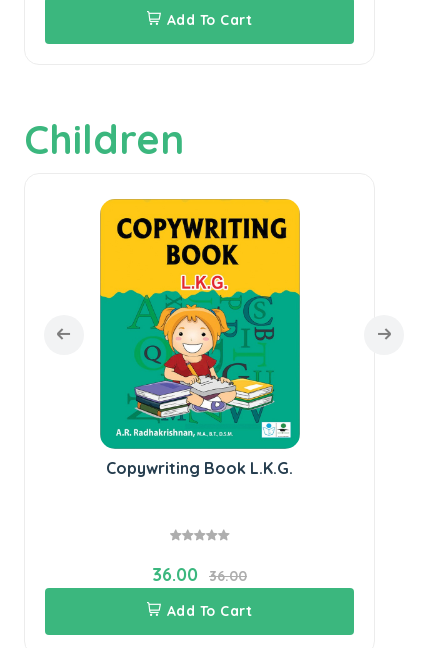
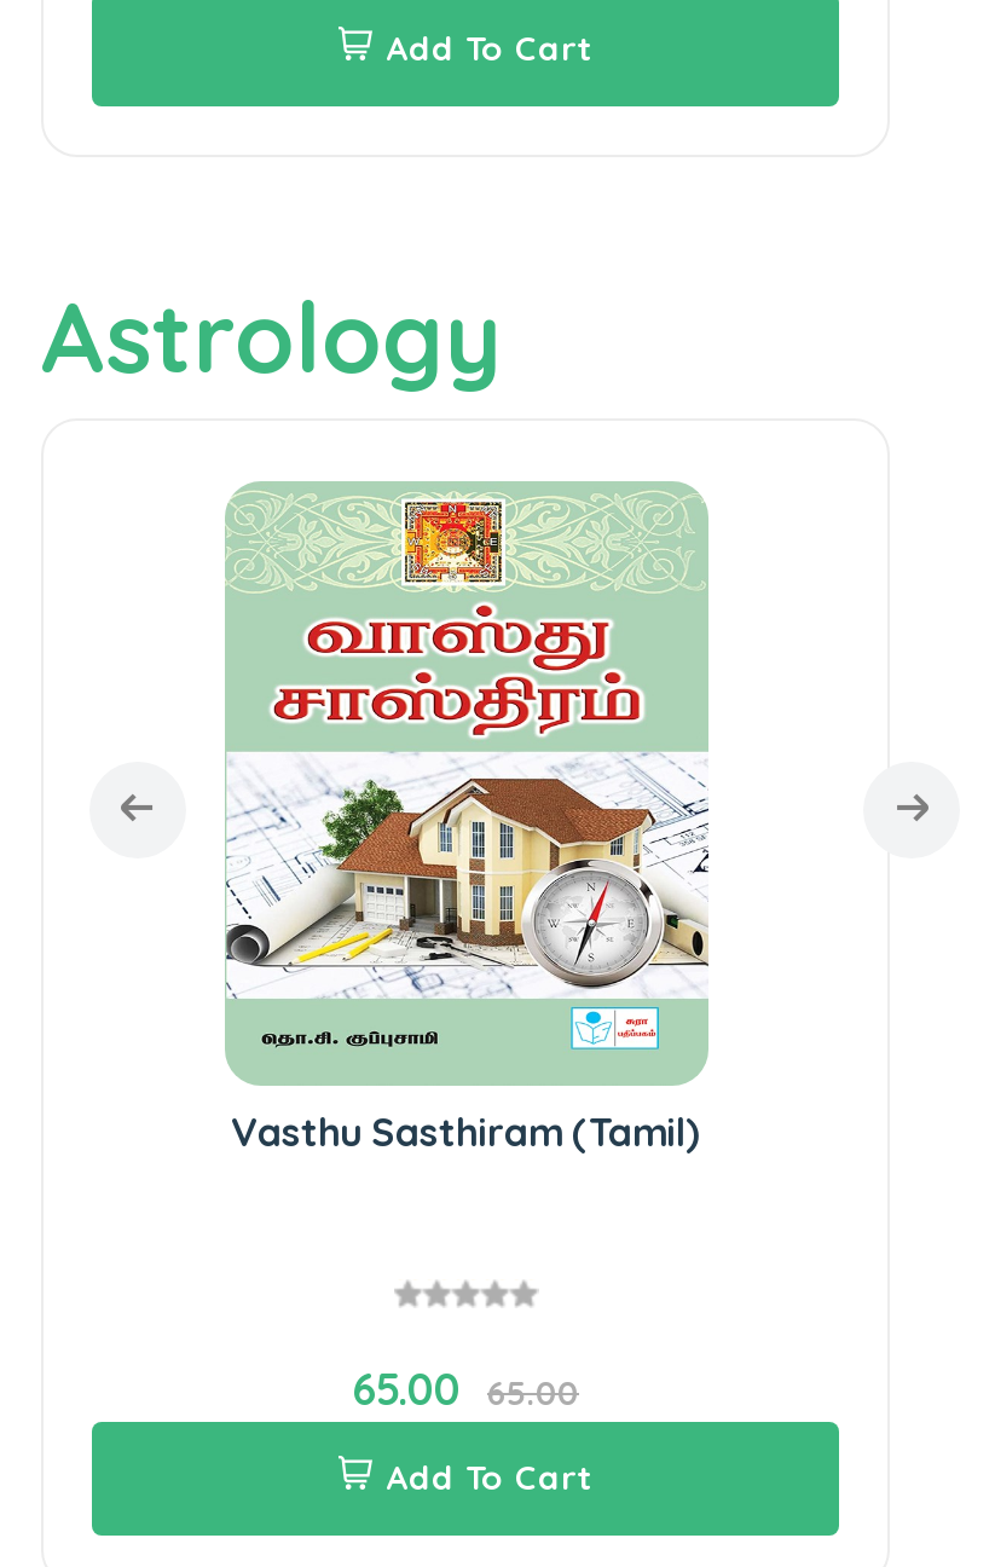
- Children
+ Astrology

- [image]
- Copywriting Book L.K.G.
+ [image]
+ Vasthu Sasthiram (Tamil)

- 36.00
- 36.00
+ 65.00
+ 65.00
